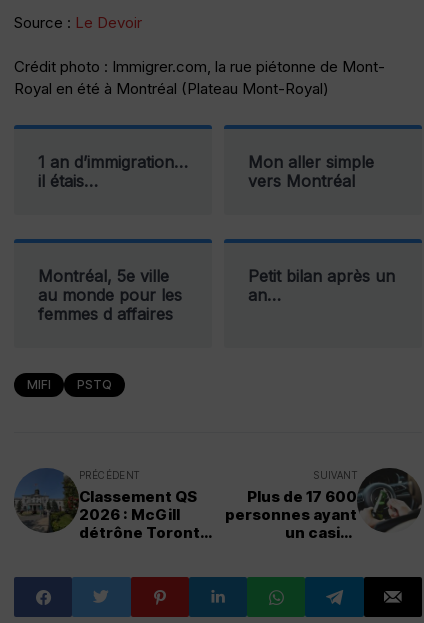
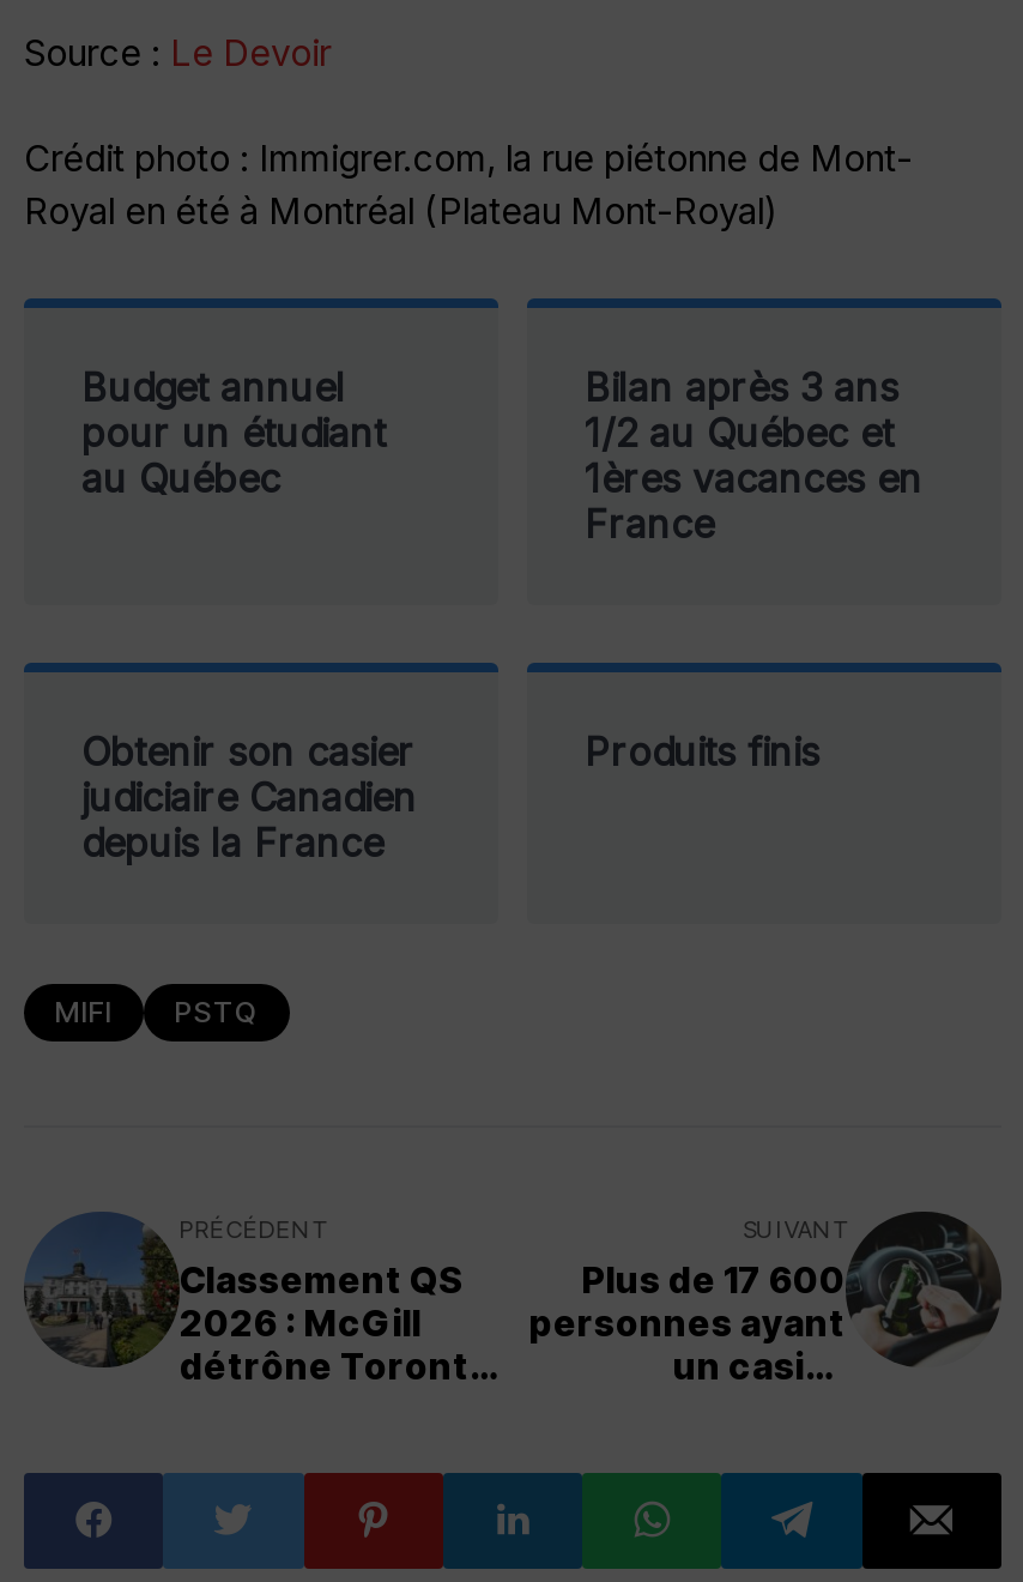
- 1 an d’immigration…
- il étais…
+ Budget annuel
+ pour un étudiant
+ au Québec

- Mon aller simple
- vers Montréal
+ Bilan après 3 ans
+ 1/2 au Québec et
+ 1ères vacances en
+ France

- Montréal, 5e ville
- au monde pour les
- femmes d affaires
+ Obtenir son casier
+ judiciaire Canadien
+ depuis la France

- Petit bilan après un
- an…
+ Produits finis
